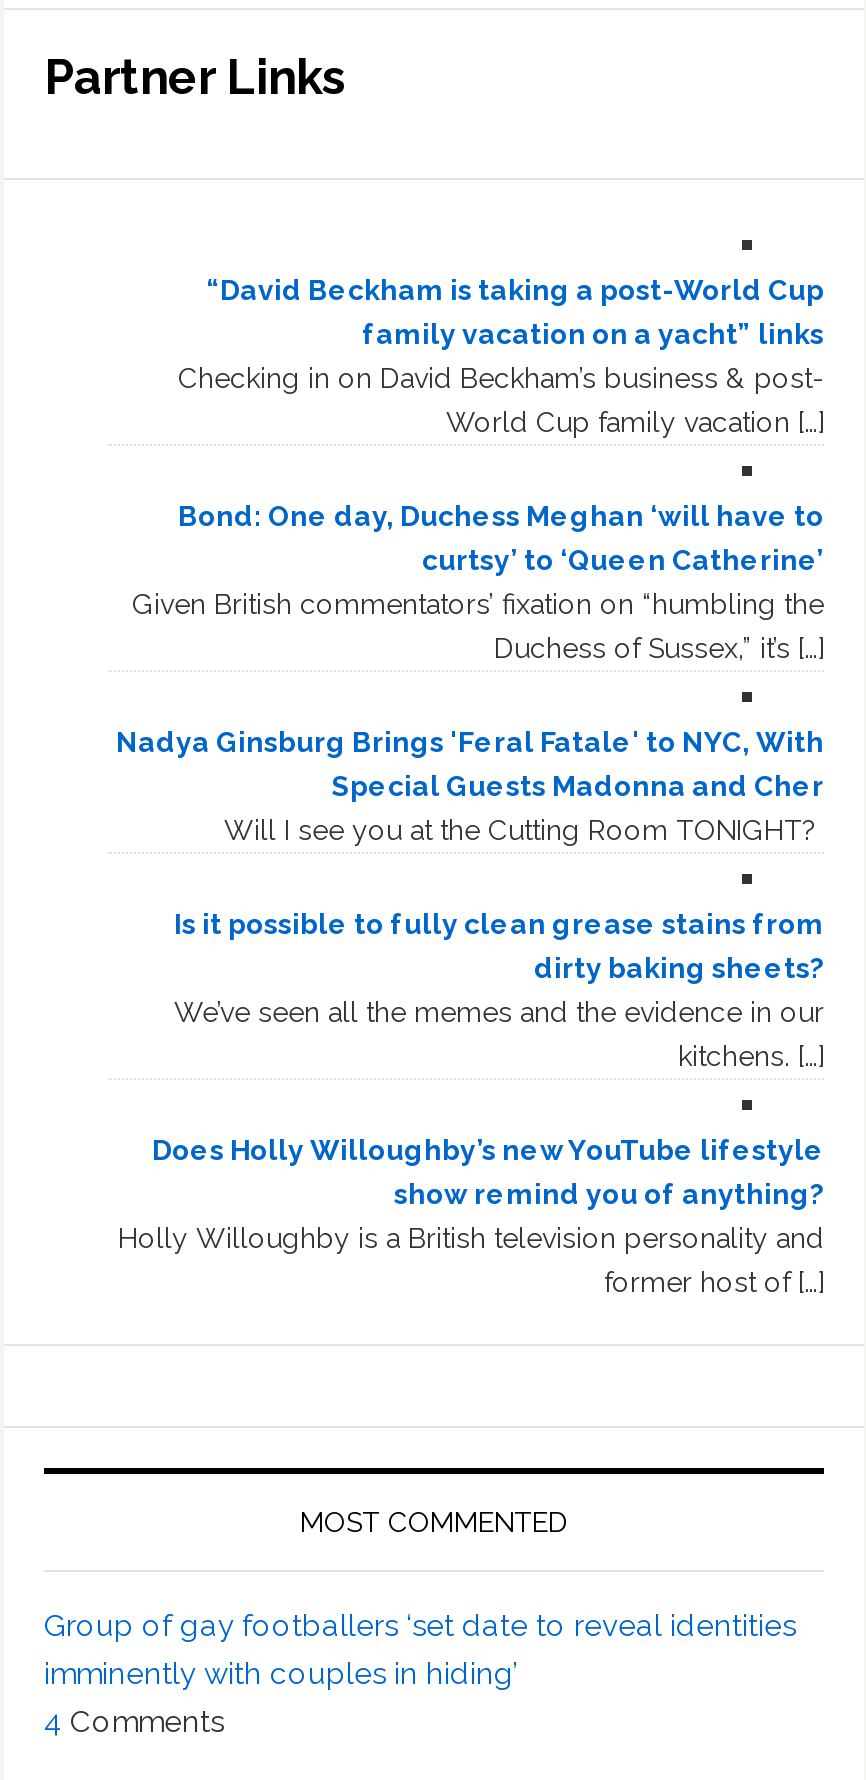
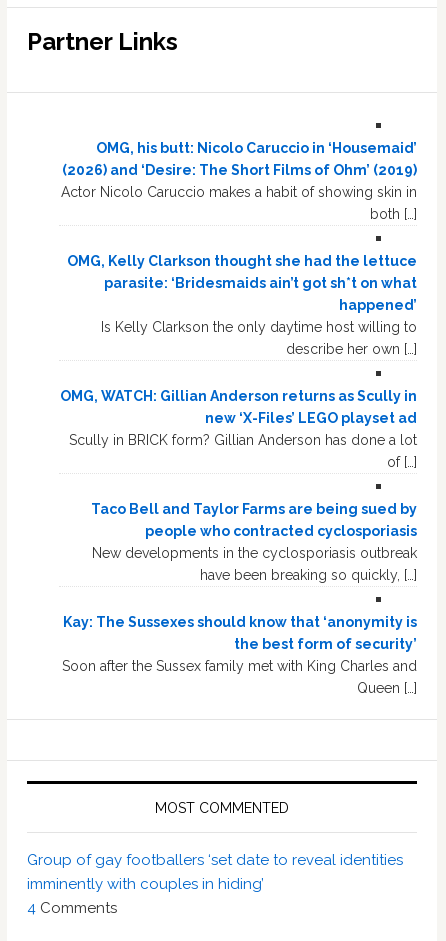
- “David Beckham is taking a post-World Cup
- family vacation on a yacht” links
- Checking in on David Beckham’s business & post-
- World Cup family vacation […]
+ OMG, his butt: Nicolo Caruccio in ‘Housemaid’
+ (2026) and ‘Desire: The Short Films of Ohm’ (2019)
+ Actor Nicolo Caruccio makes a habit of showing skin in
+ both […]

- Bond: One day, Duchess Meghan ‘will have to
- curtsy’ to ‘Queen Catherine’
- Given British commentators’ fixation on “humbling the
- Duchess of Sussex,” it’s […]
+ OMG, Kelly Clarkson thought she had the lettuce
+ parasite: ‘Bridesmaids ain’t got sh*t on what
+ happened’
+ Is Kelly Clarkson the only daytime host willing to
+ describe her own […]

- Nadya Ginsburg Brings 'Feral Fatale' to NYC, With
- Special Guests Madonna and Cher
- Will I see you at the Cutting Room TONIGHT?
+ OMG, WATCH: Gillian Anderson returns as Scully in
+ new ‘X-Files’ LEGO playset ad
+ Scully in BRICK form? Gillian Anderson has done a lot
+ of […]

- Is it possible to fully clean grease stains from
- dirty baking sheets?
- We’ve seen all the memes and the evidence in our
- kitchens. […]
+ Taco Bell and Taylor Farms are being sued by
+ people who contracted cyclosporiasis
+ New developments in the cyclosporiasis outbreak
+ have been breaking so quickly, […]

- Does Holly Willoughby’s new YouTube lifestyle
- show remind you of anything?
- Holly Willoughby is a British television personality and
- former host of […]
+ Kay: The Sussexes should know that ‘anonymity is
+ the best form of security’
+ Soon after the Sussex family met with King Charles and
+ Queen […]
